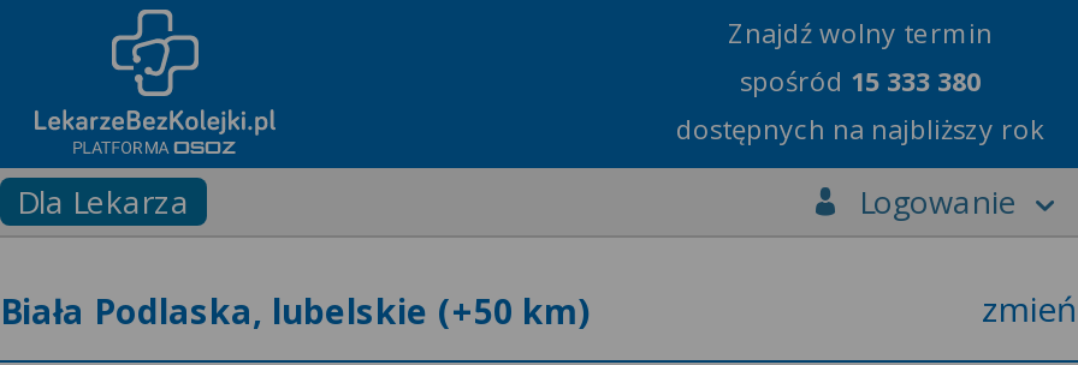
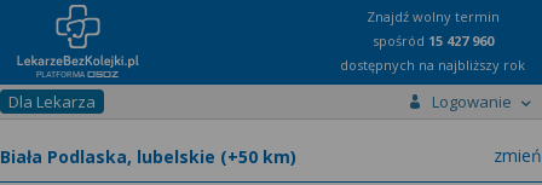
- spośród 15 333 380
+ spośród 15 427 960
